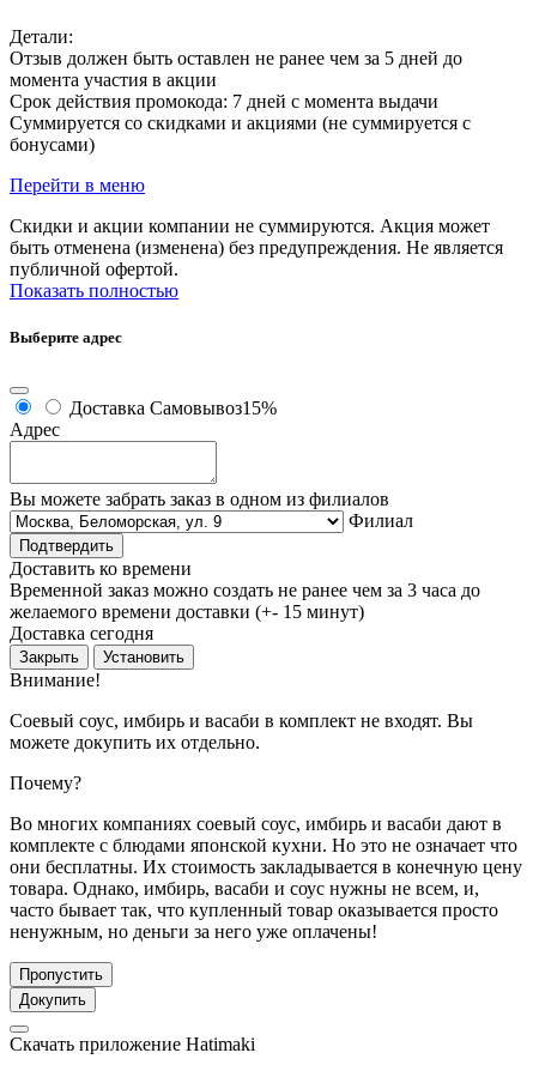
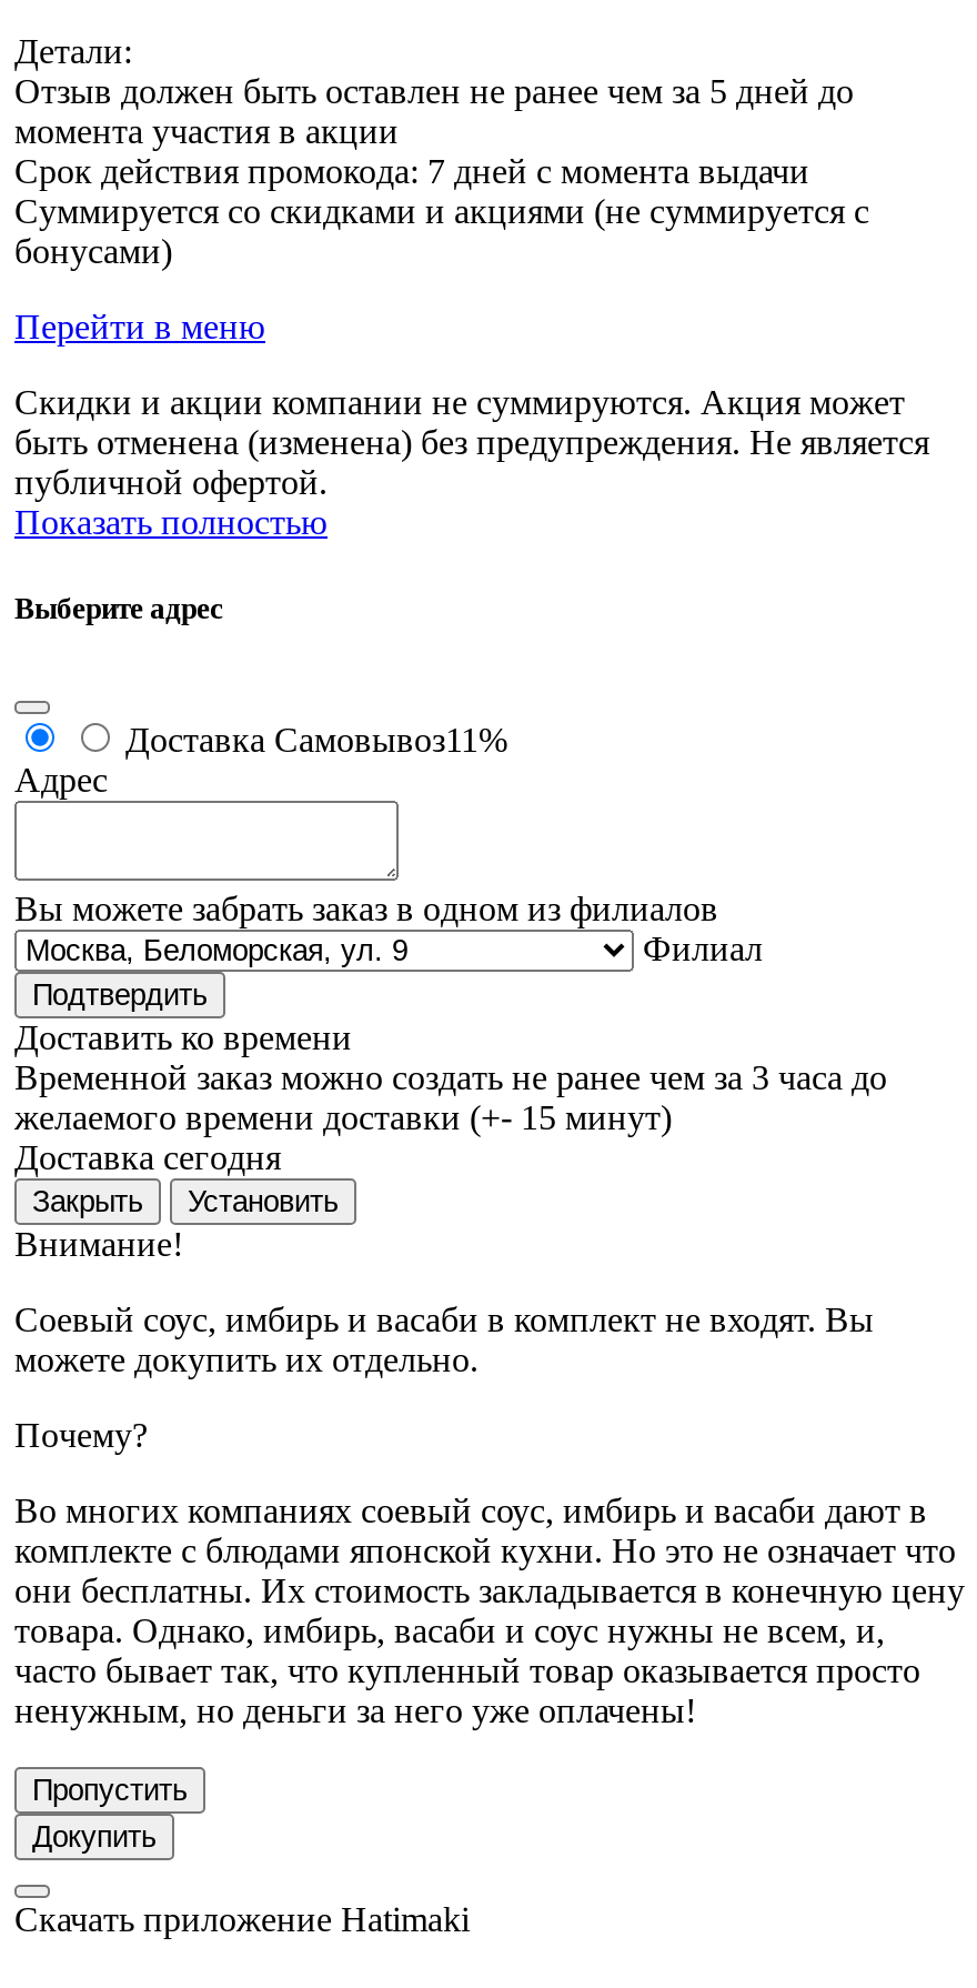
- Доставка Самовывоз15%
+ Доставка Самовывоз11%
